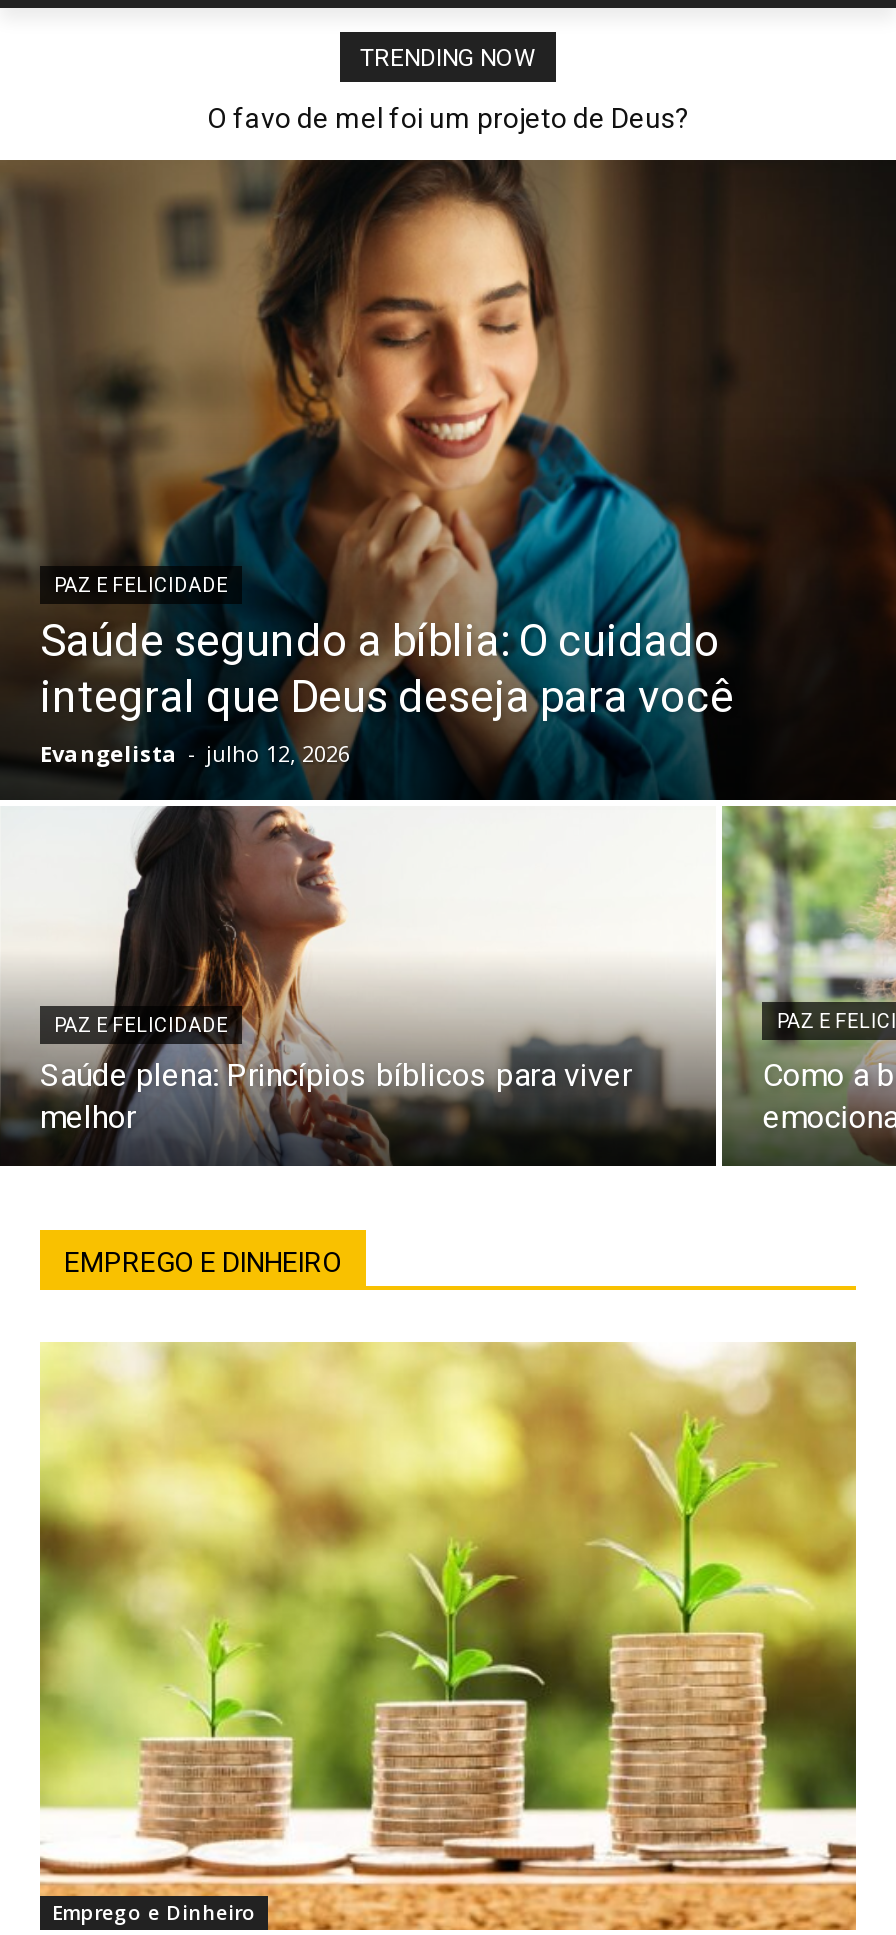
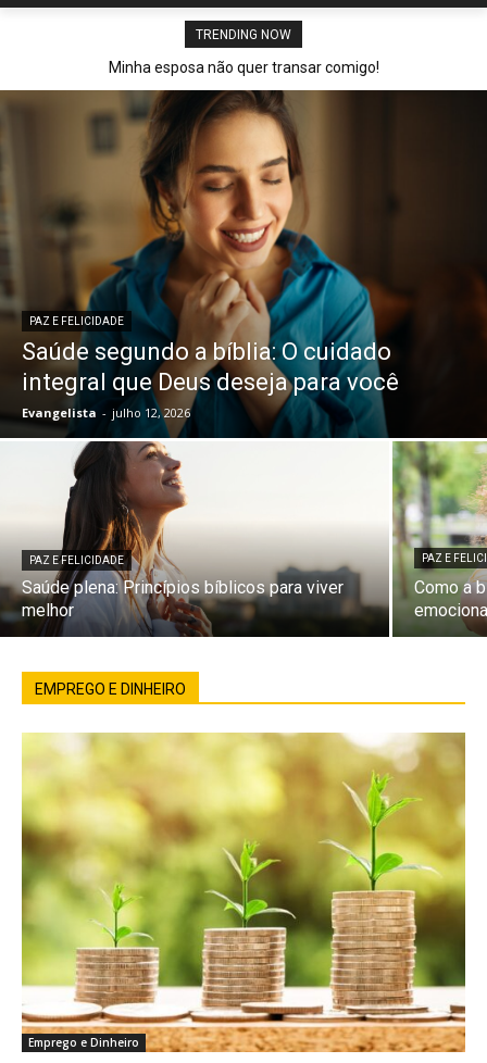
- O favo de mel foi um projeto de Deus?
+ Minha esposa não quer transar comigo!
